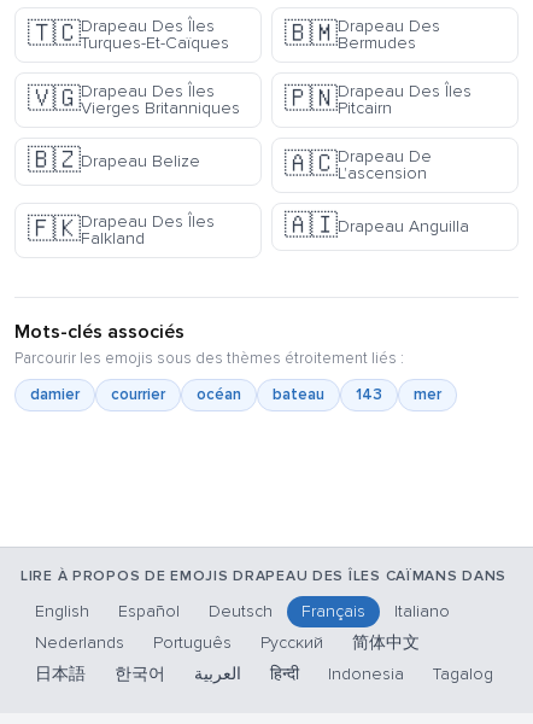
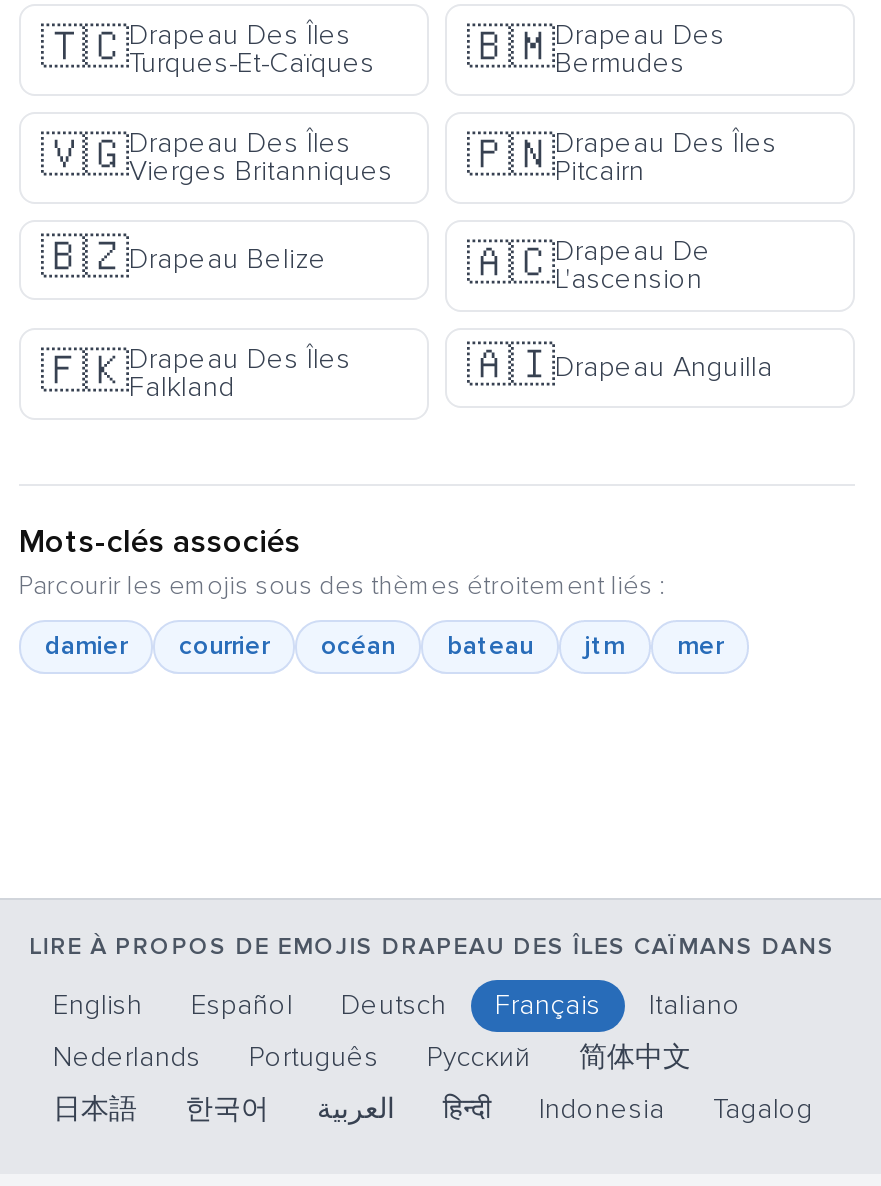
- 143
+ jtm
